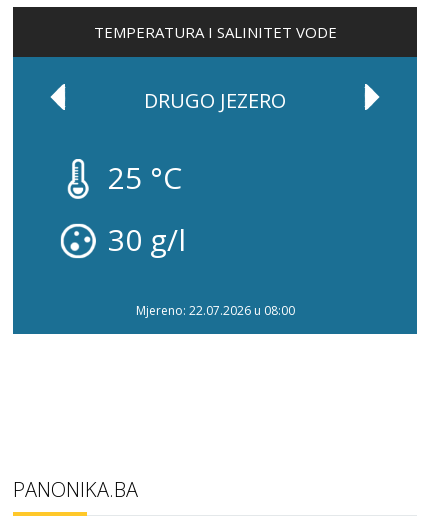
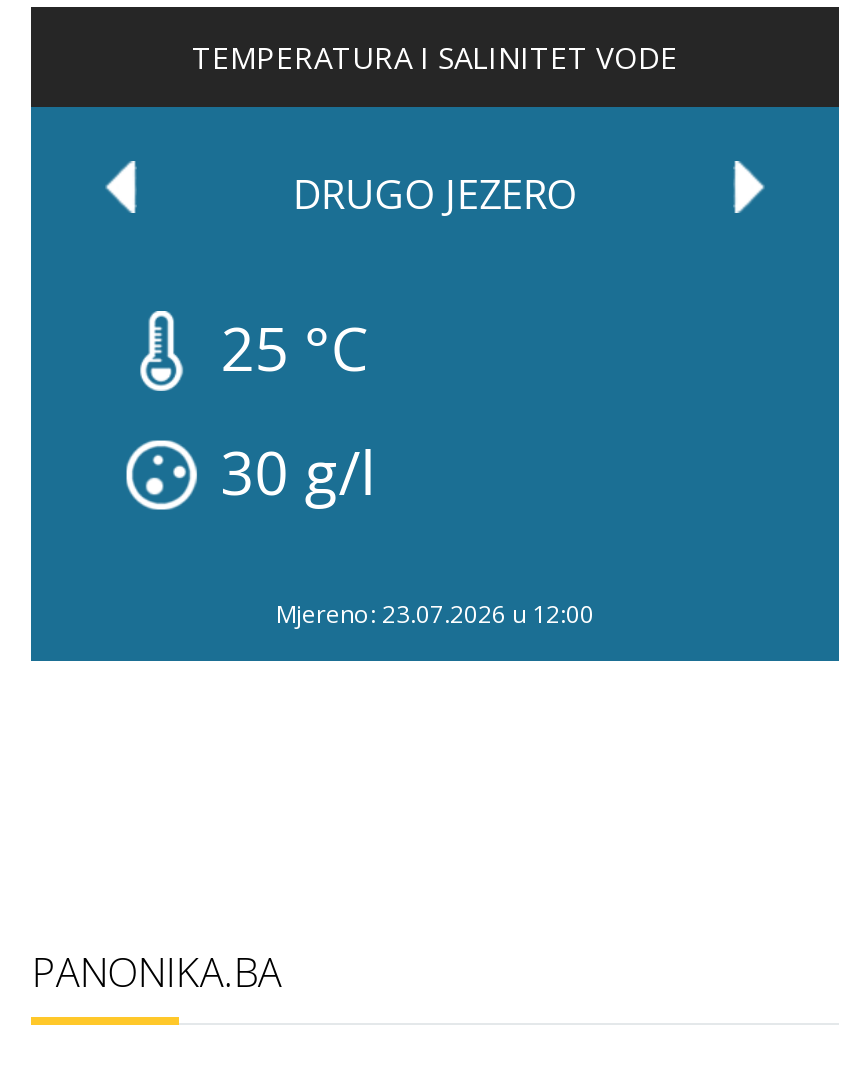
- Mjereno: 22.07.2026 u 08:00
+ Mjereno: 23.07.2026 u 12:00
